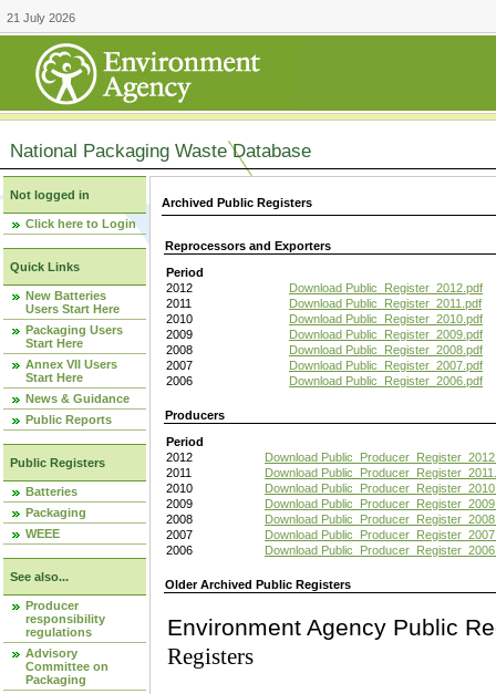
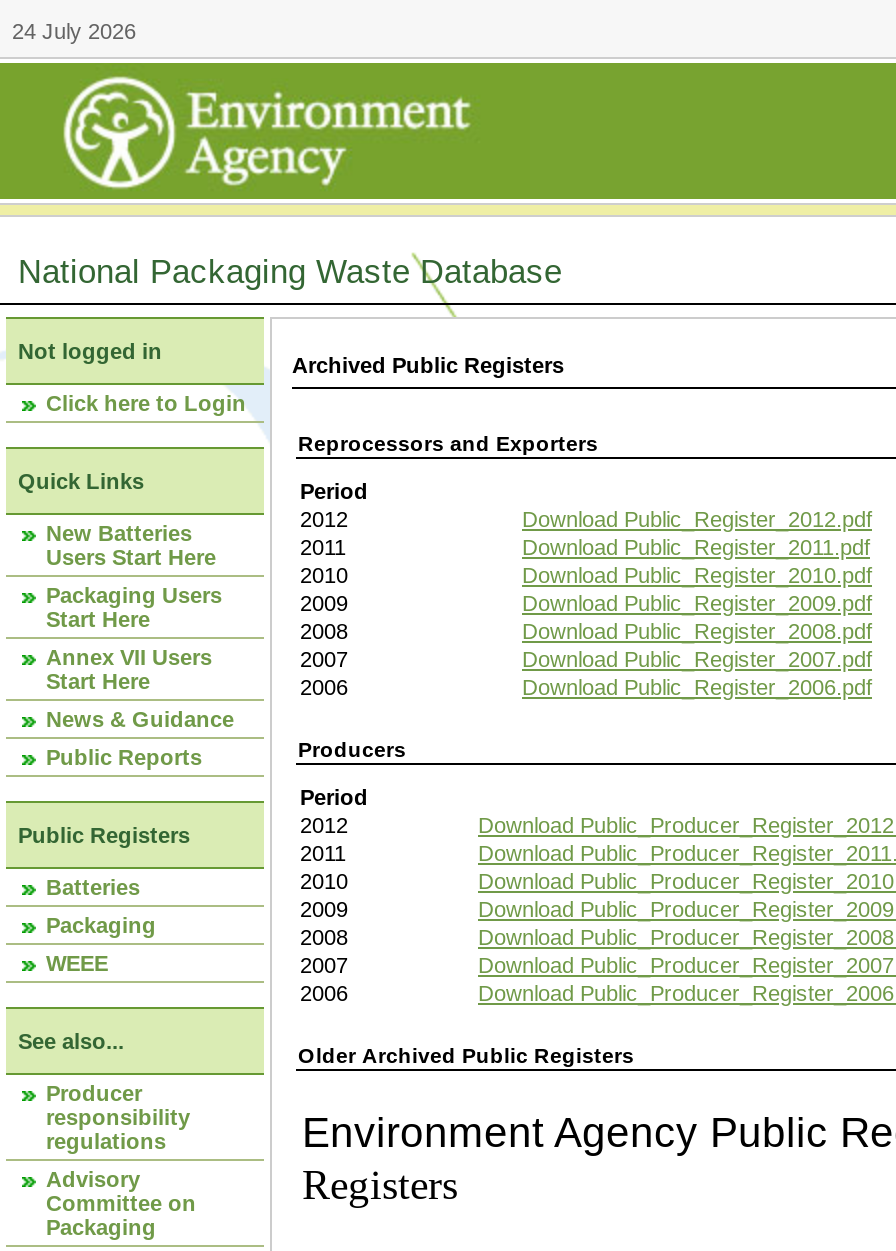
- 21 July 2026
+ 24 July 2026
